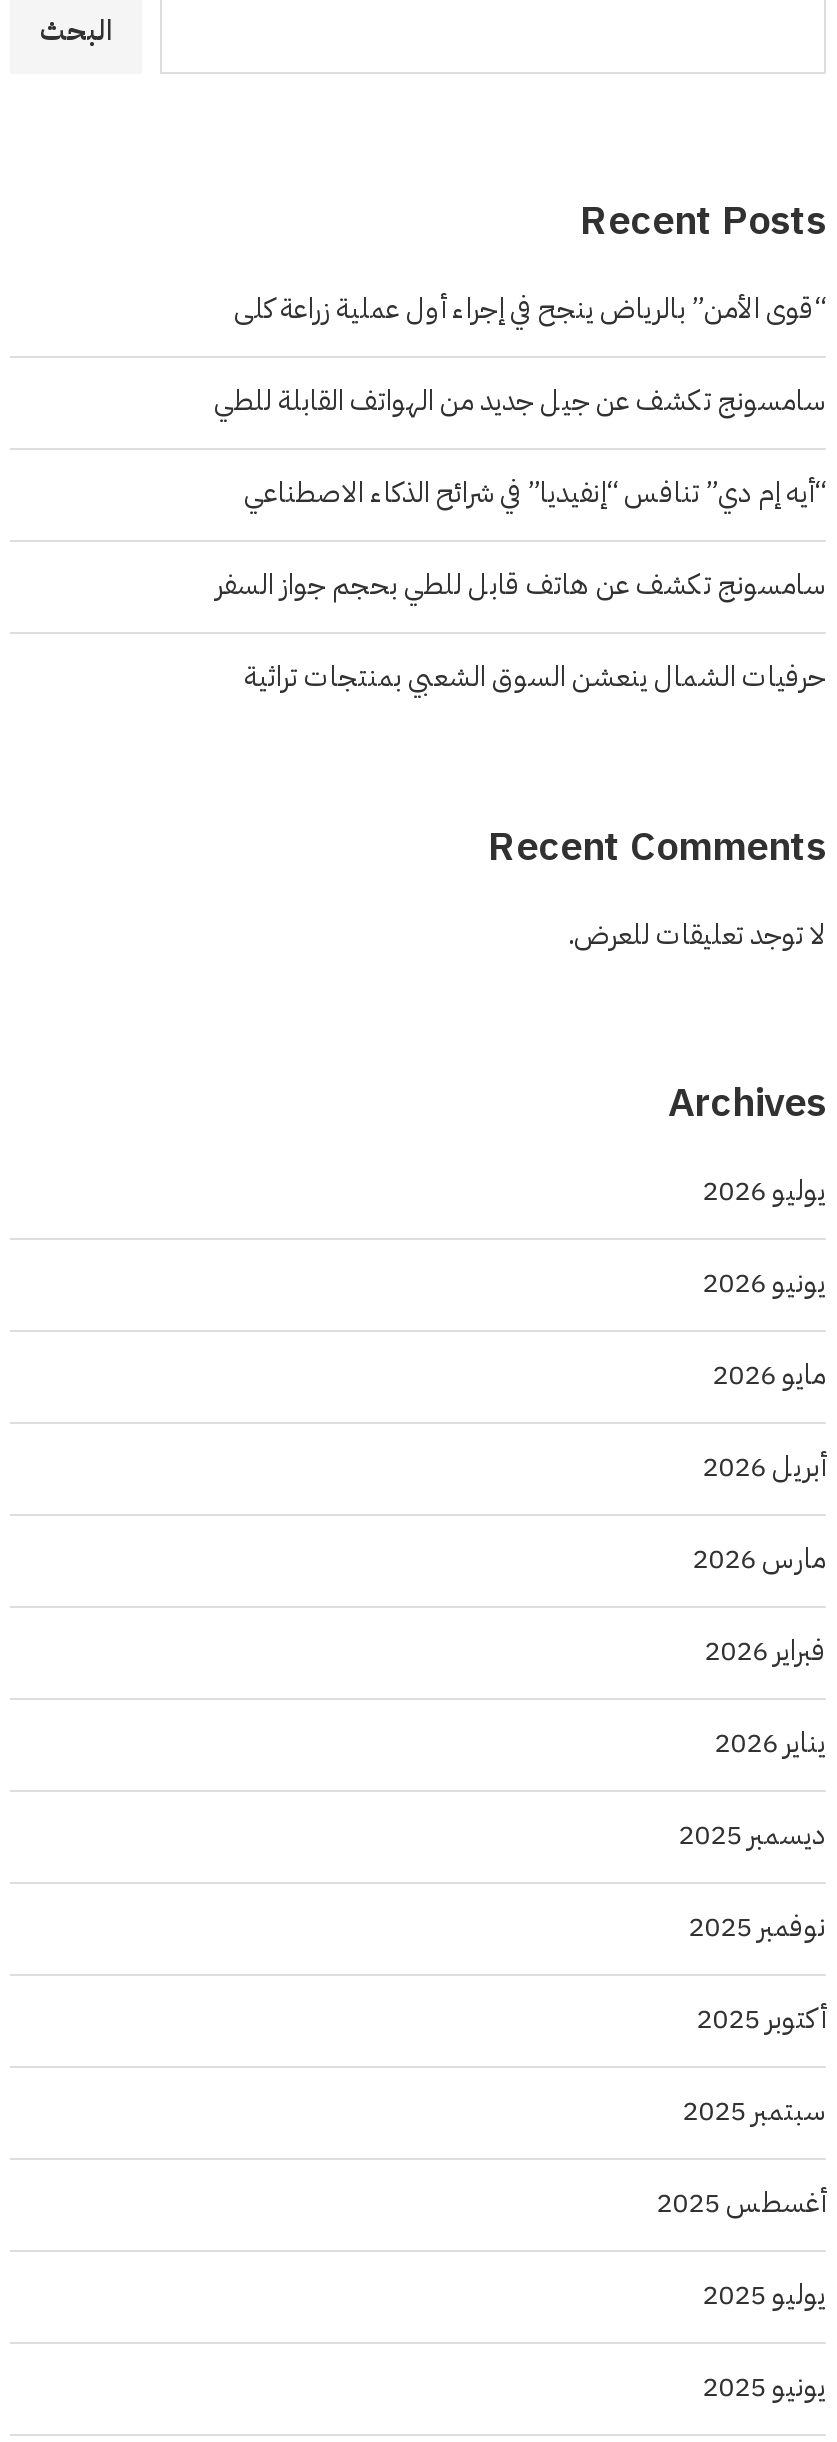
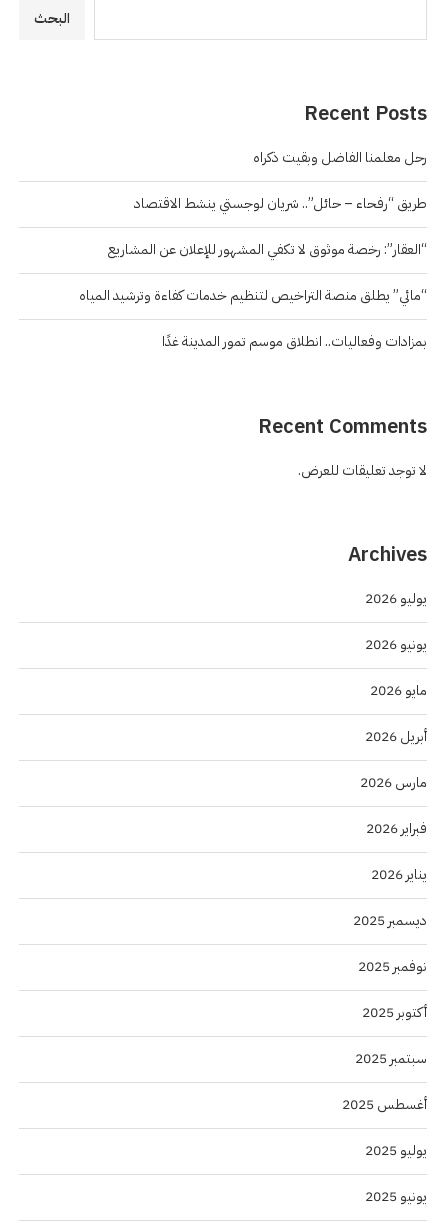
- “قوى الأمن” بالرياض ينجح في إجراء أول عملية زراعة كلى
+ رحل معلمنا الفاضل وبقيت ذكراه

- سامسونج تكشف عن جيل جديد من الهواتف القابلة للطي
+ طريق “رفحاء – حائل”.. شريان لوجستي ينشط الاقتصاد

- “أيه إم دي” تنافس “إنفيديا” في شرائح الذكاء الاصطناعي
+ “العقار”: رخصة موثوق لا تكفي المشهور للإعلان عن المشاريع

- سامسونج تكشف عن هاتف قابل للطي بحجم جواز السفر
+ “مائي” يطلق منصة التراخيص لتنظيم خدمات كفاءة وترشيد المياه

- حرفيات الشمال ينعشن السوق الشعبي بمنتجات تراثية
+ بمزادات وفعاليات.. انطلاق موسم تمور المدينة غدًا
